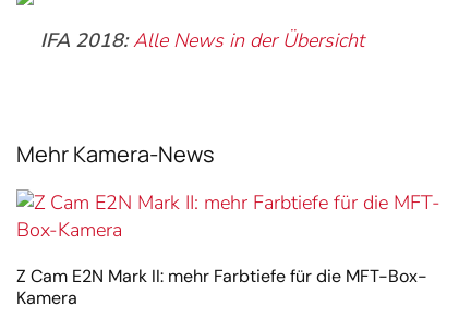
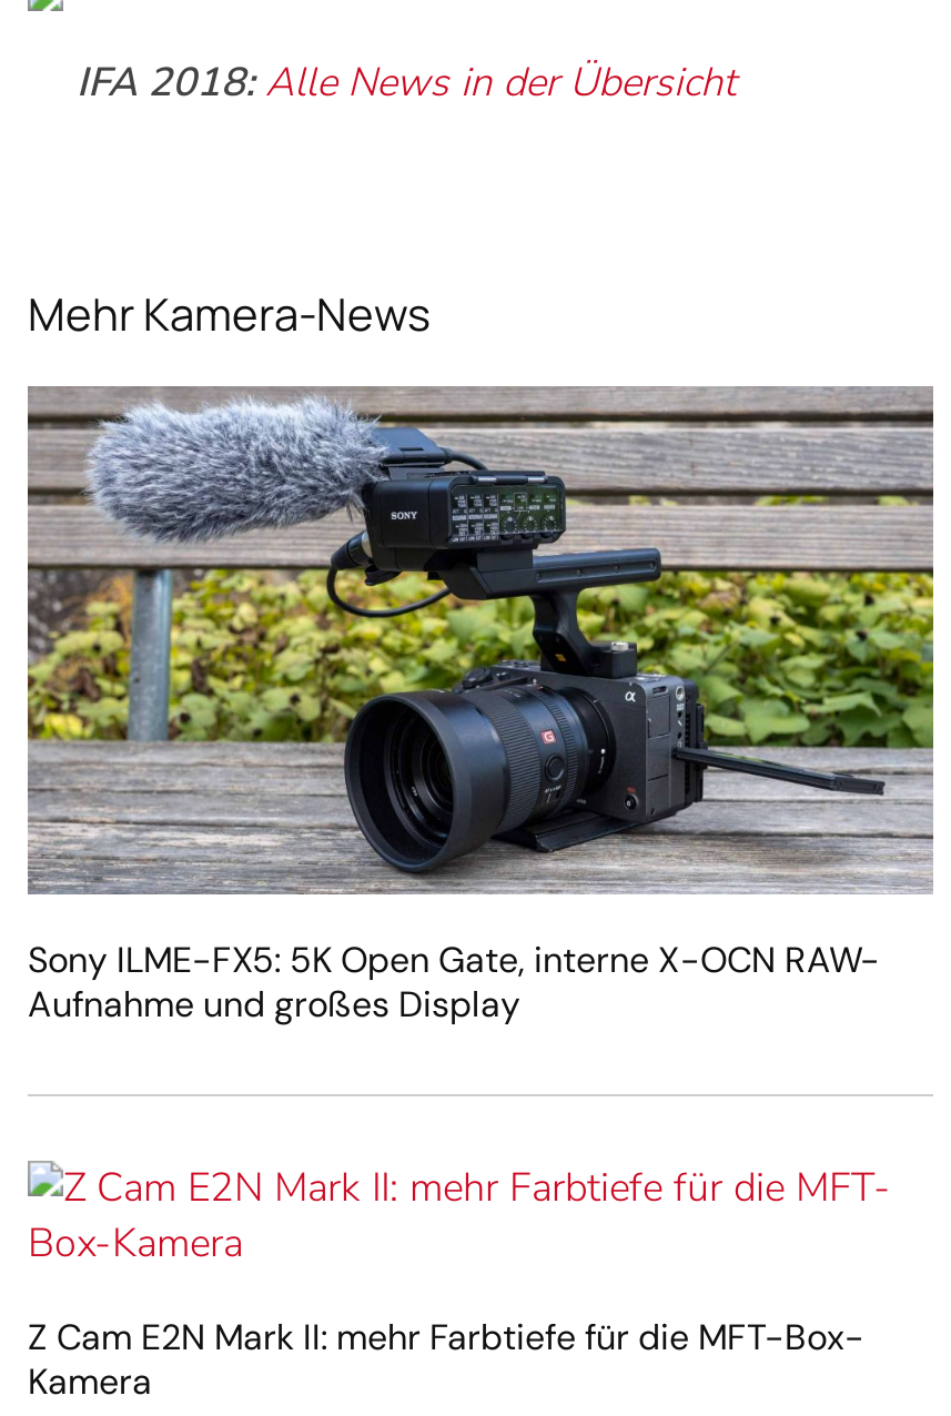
+ [image]
+ Sony ILME-FX5: 5K Open Gate, interne X-OCN RAW-
+ Aufnahme und großes Display
